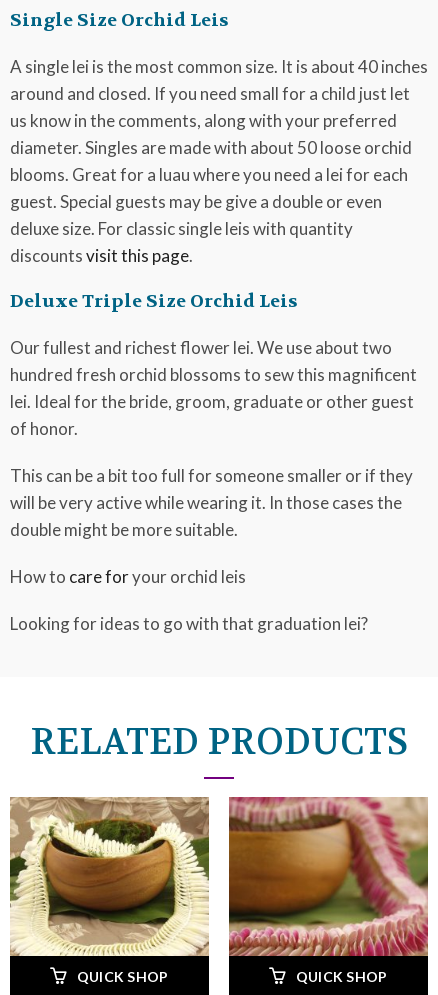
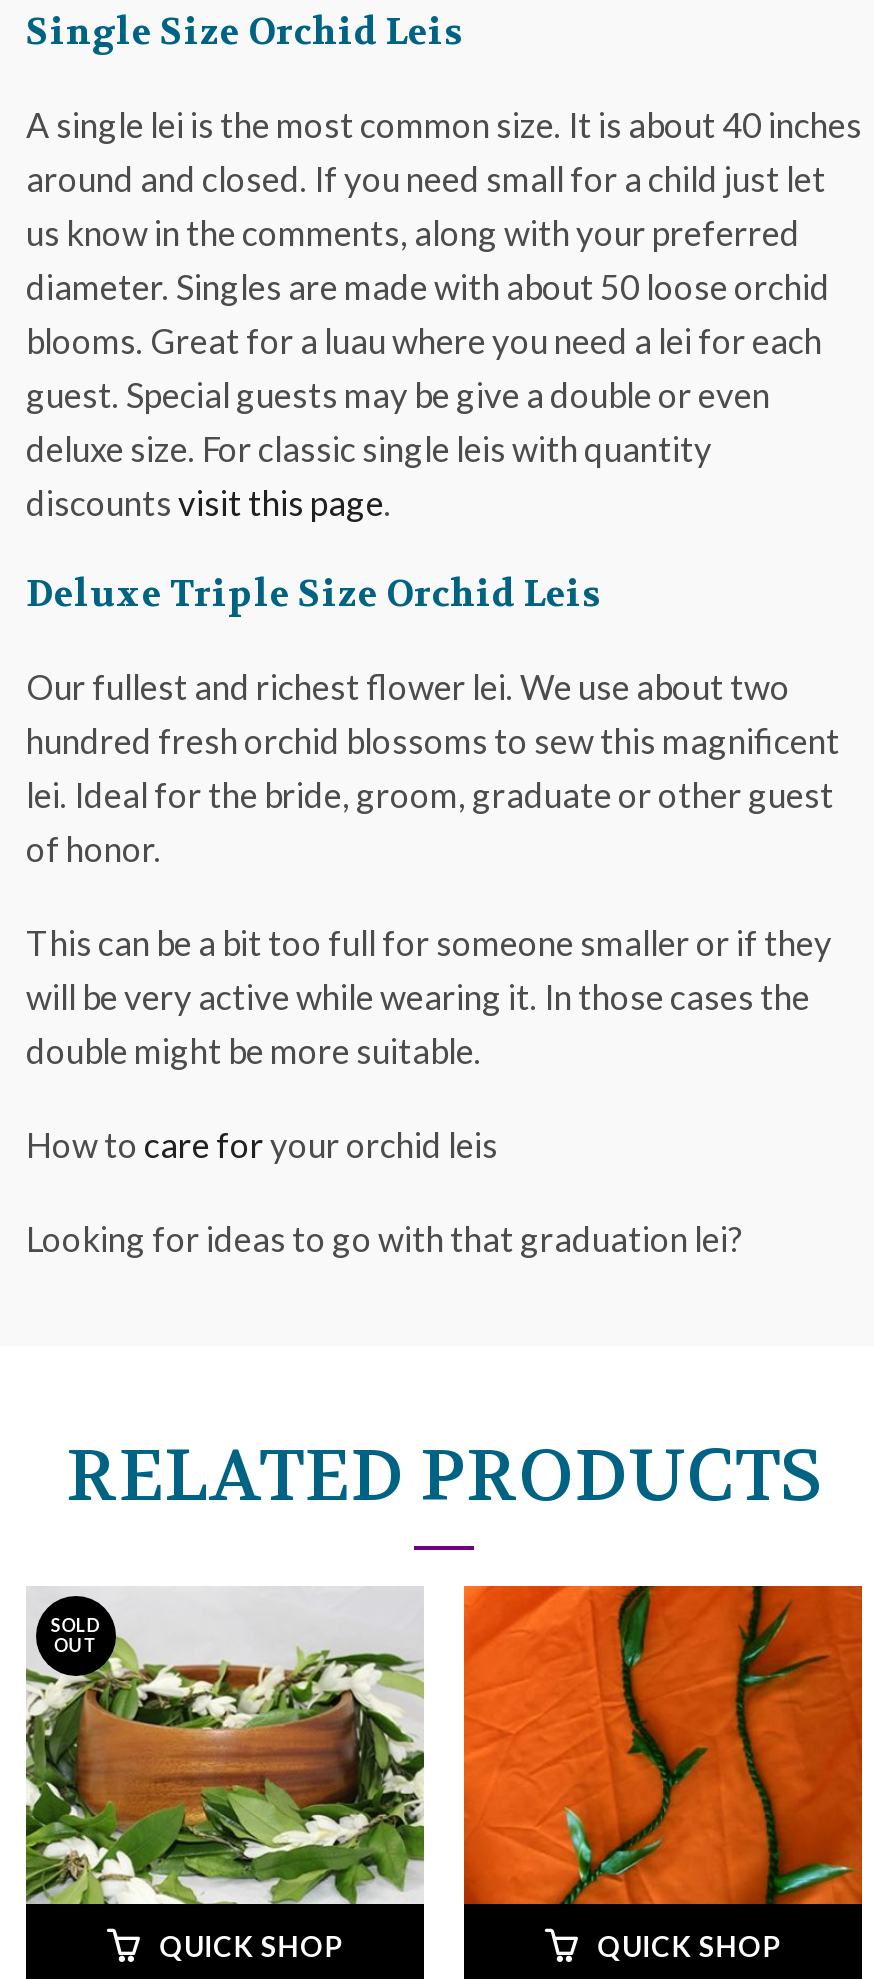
+ SOLD
+ OUT

- [image]
+ [image]

- [image]
+ [image]
